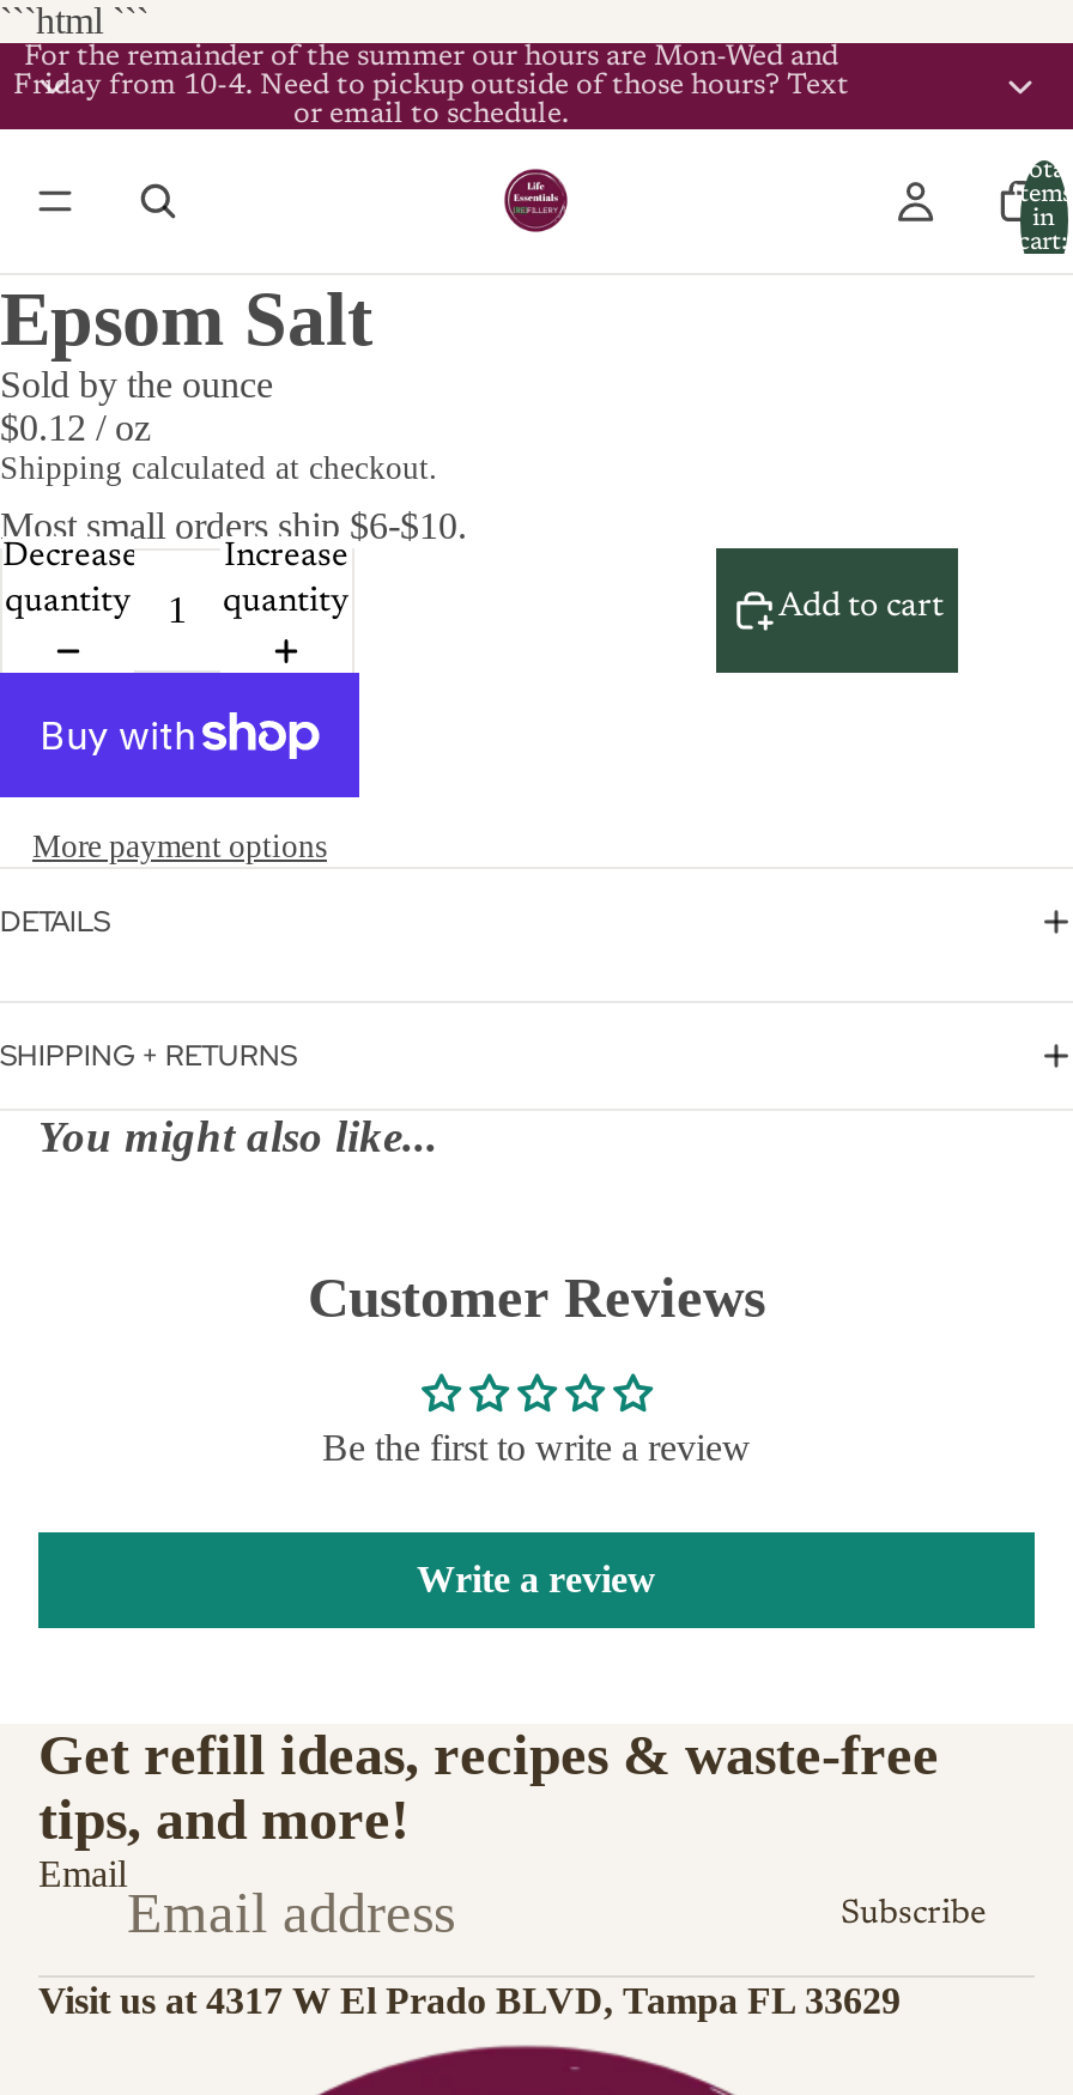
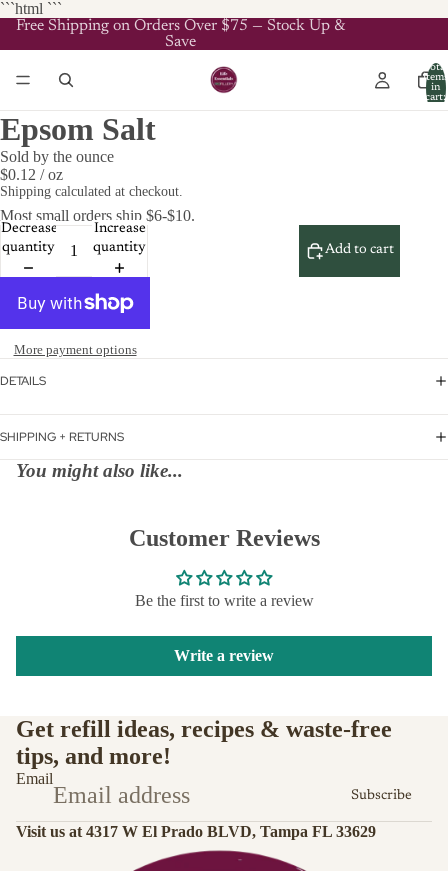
- For the remainder of the summer our hours are Mon-Wed and
- Friday from 10-4. Need to pickup outside of those hours? Text
- or email to schedule.
+ Free Shipping on Orders Over $75 — Stock Up &
+ Save
